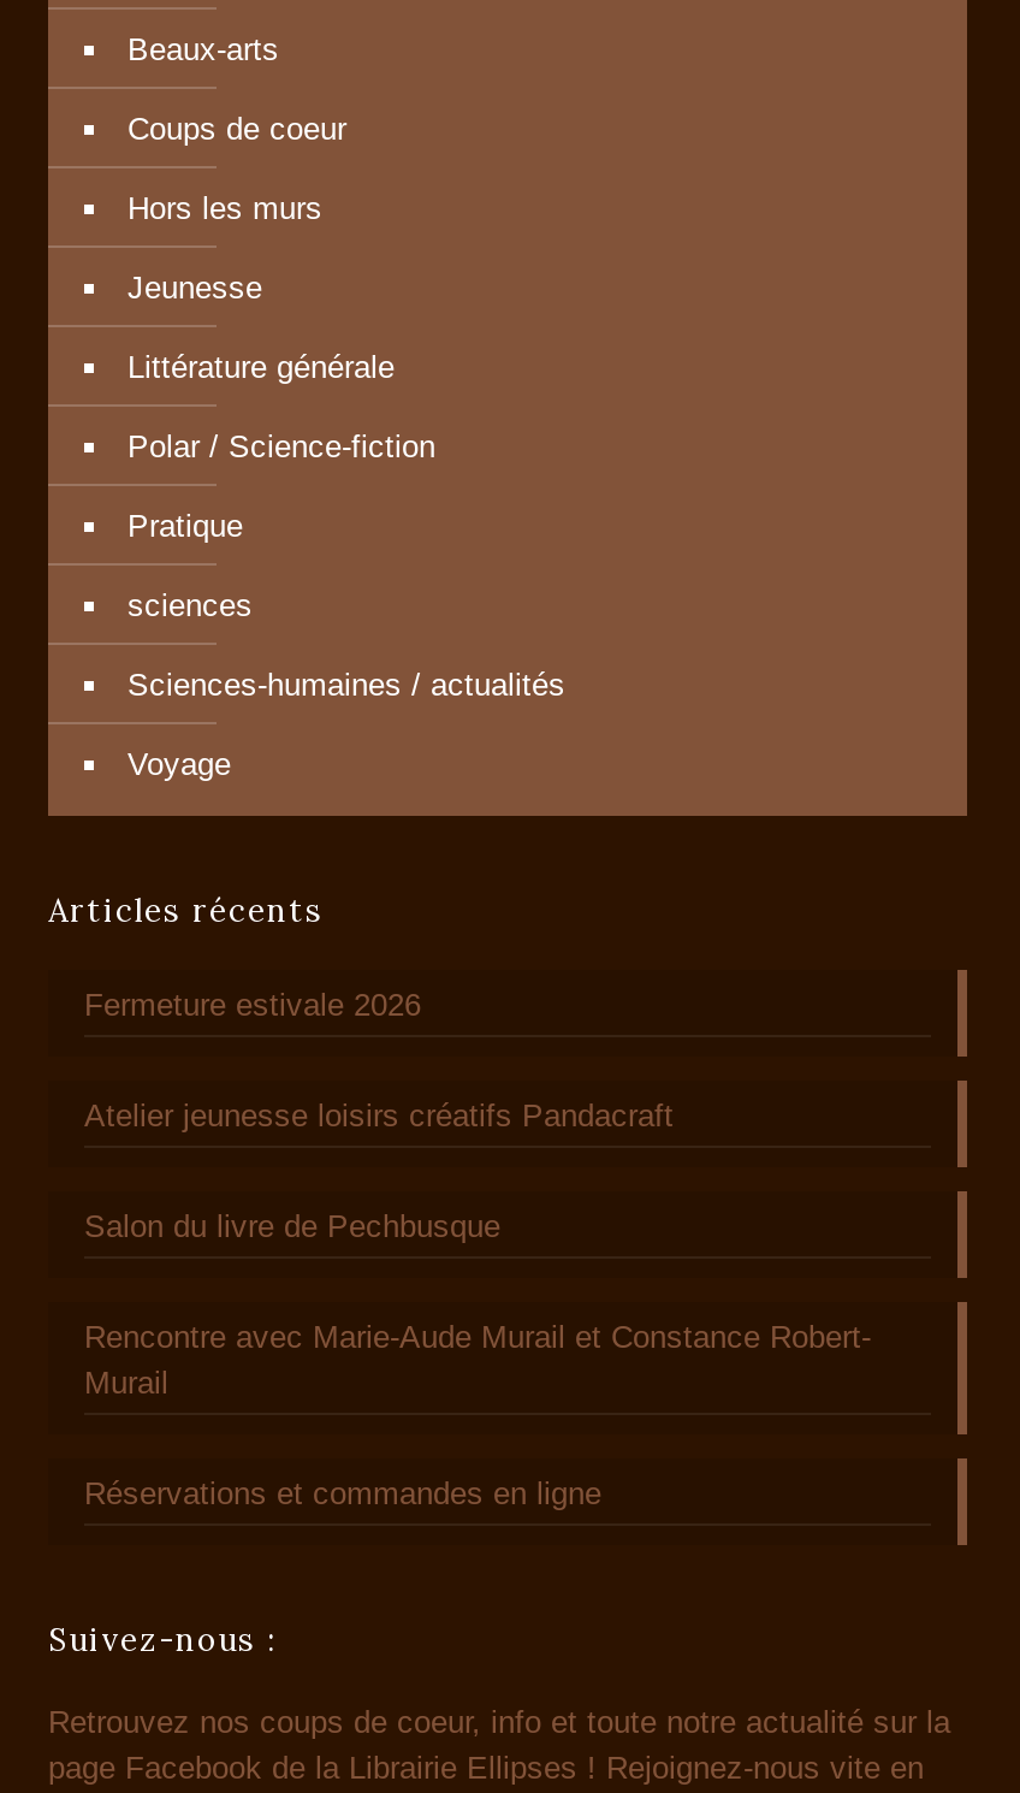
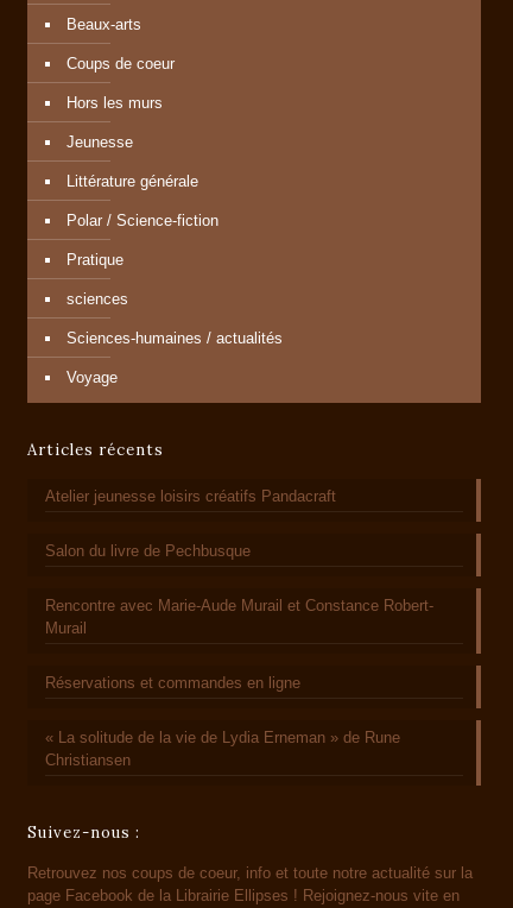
- Fermeture estivale 2026

moved up: Atelier jeunesse loisirs créatifs Pandacraft | Salon du livre de Pechbusque | Rencontre avec Marie-Aude Murail et Constance Robert- | Murail | Réservations et commandes en ligne

+ « La solitude de la vie de Lydia Erneman » de Rune
+ Christiansen
